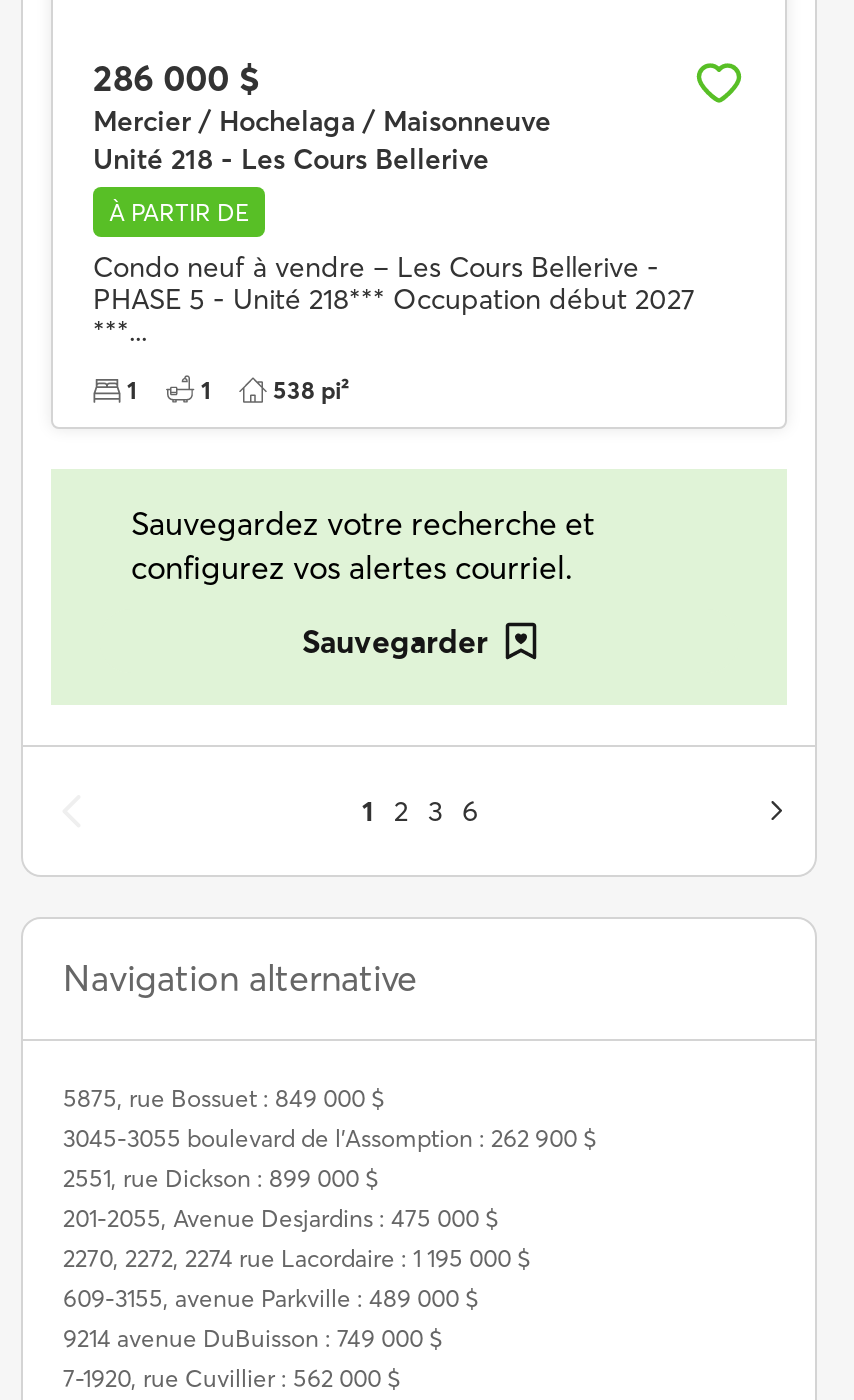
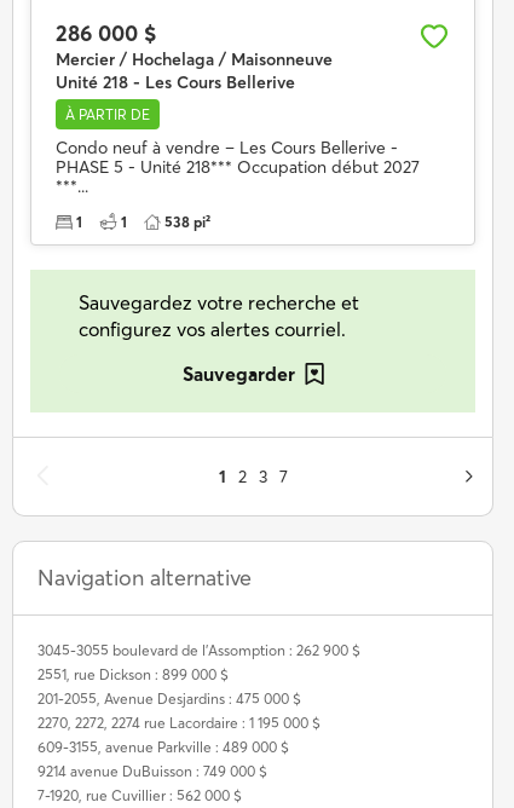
- 1 2 3 6
+ 1 2 3 7

- 5875, rue Bossuet : 849 000 $
